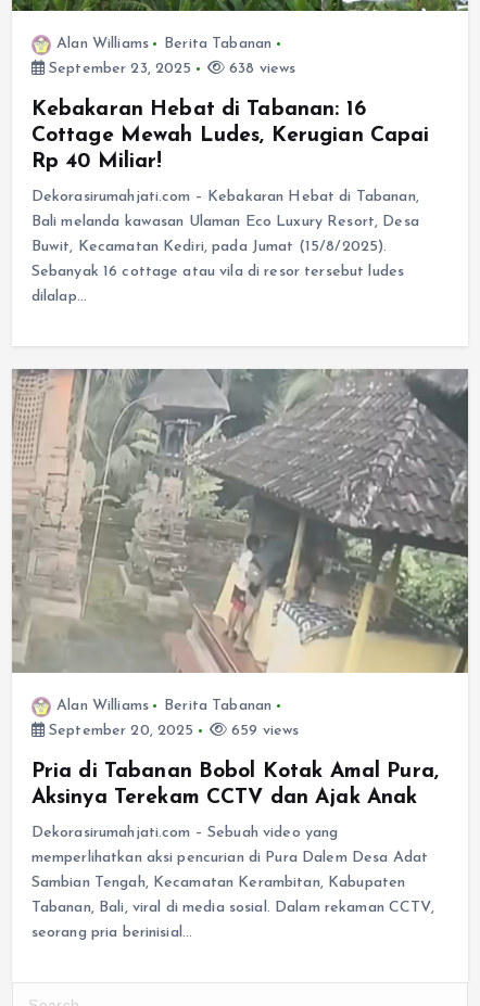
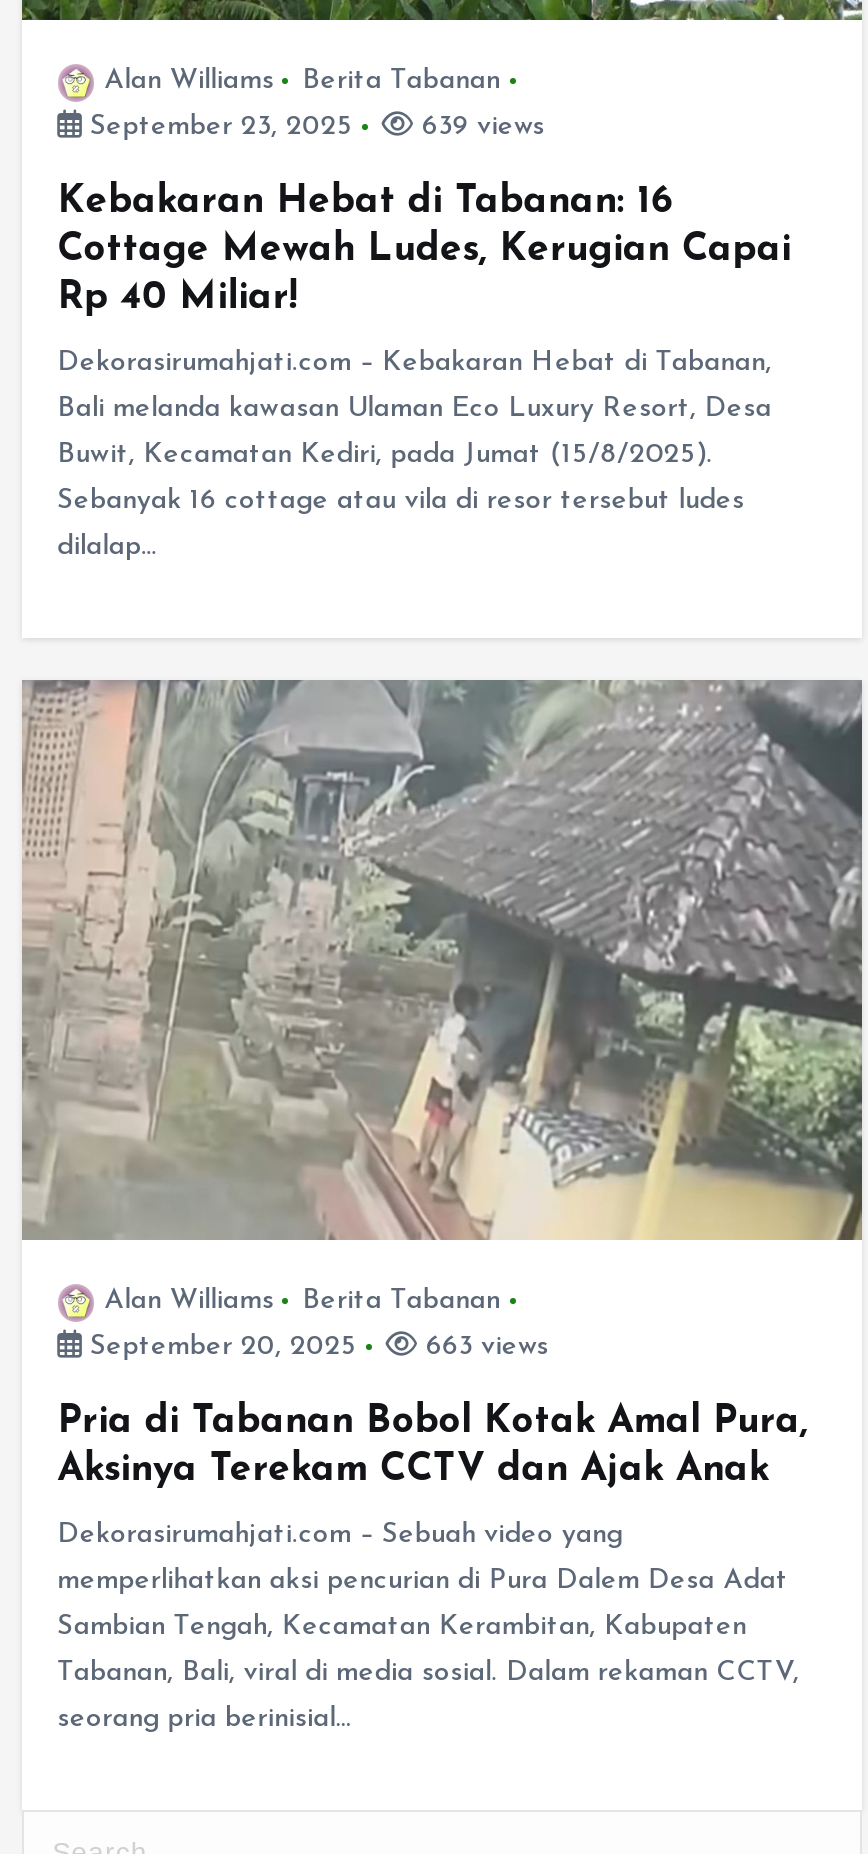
- 638 views
+ 639 views

- 659 views
+ 663 views
